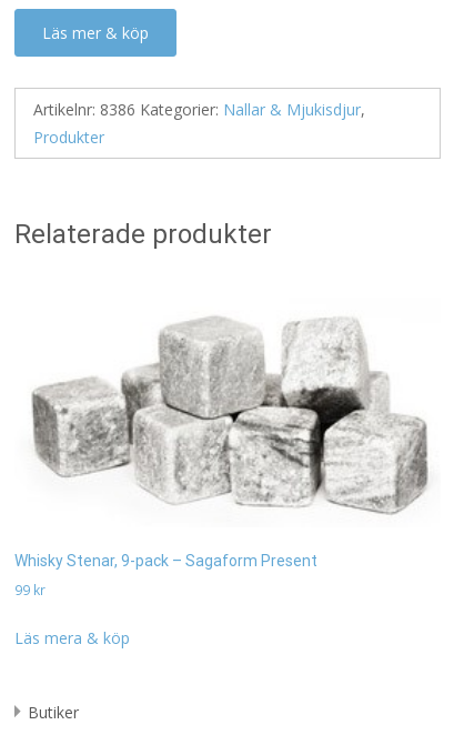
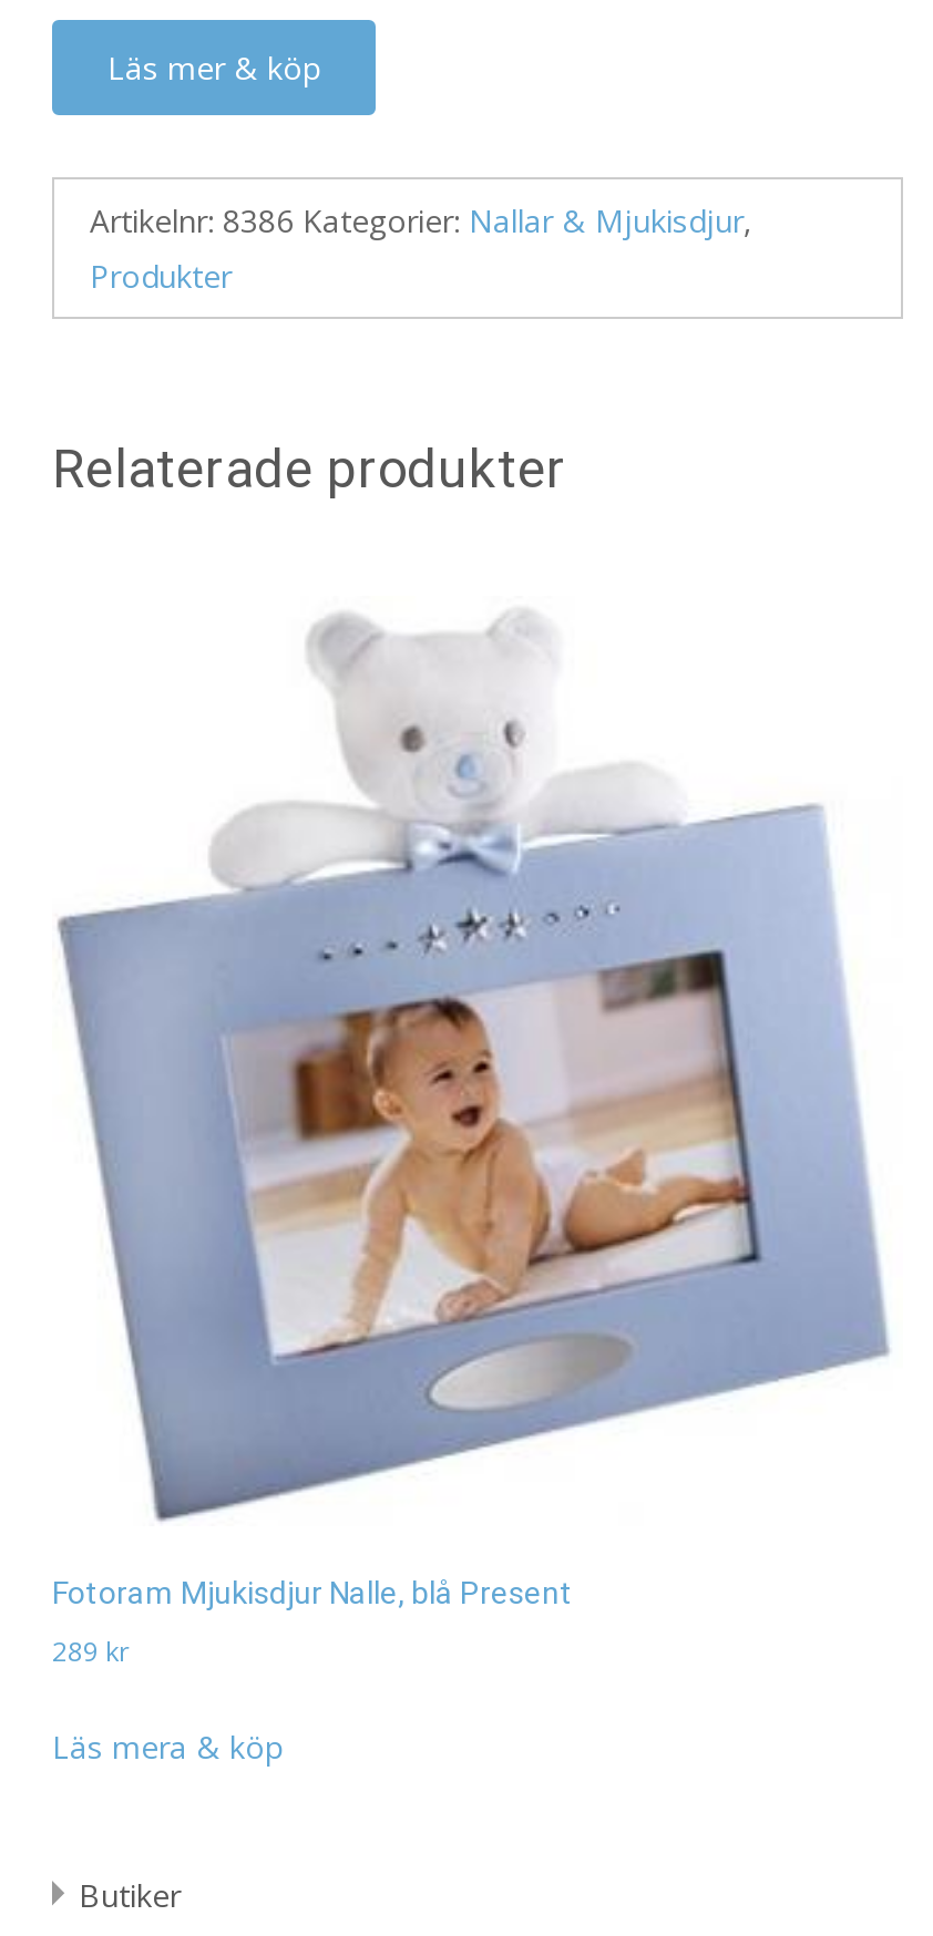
- [image]
- Whisky Stenar, 9-pack – Sagaform Present
+ [image]
+ Fotoram Mjukisdjur Nalle, blå Present

- 99 kr
+ 289 kr
